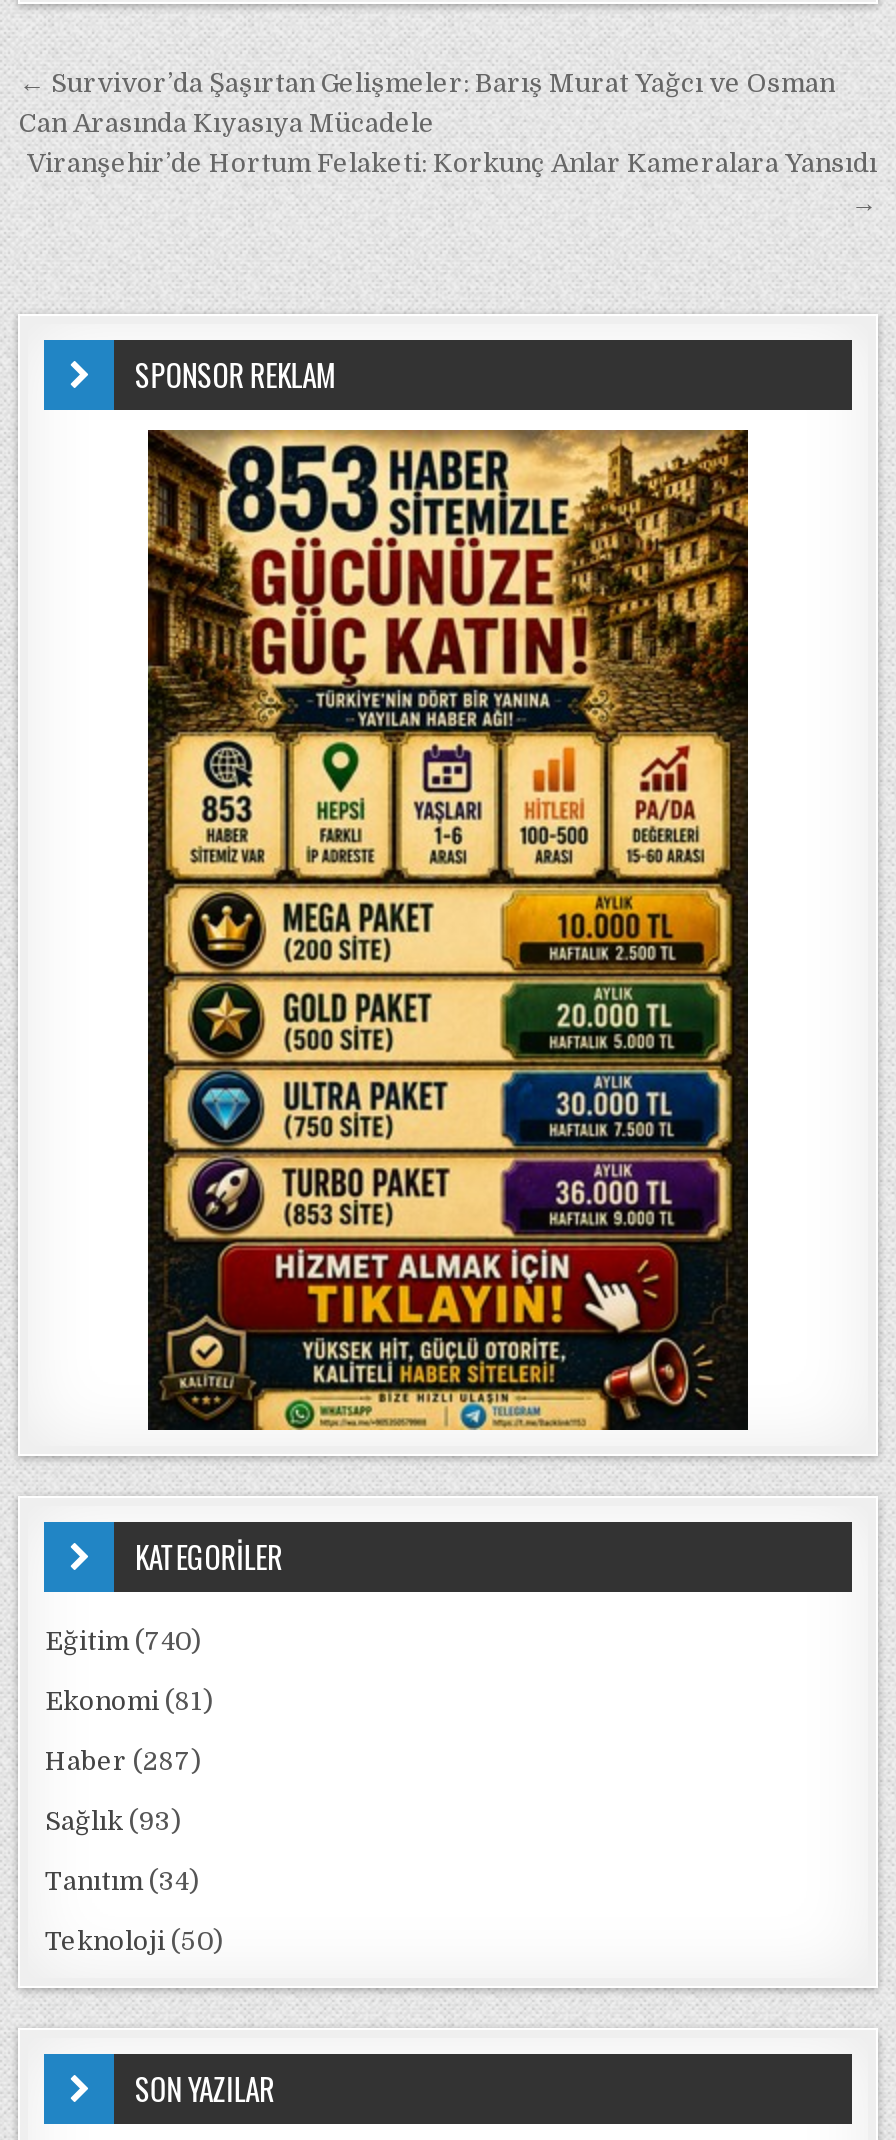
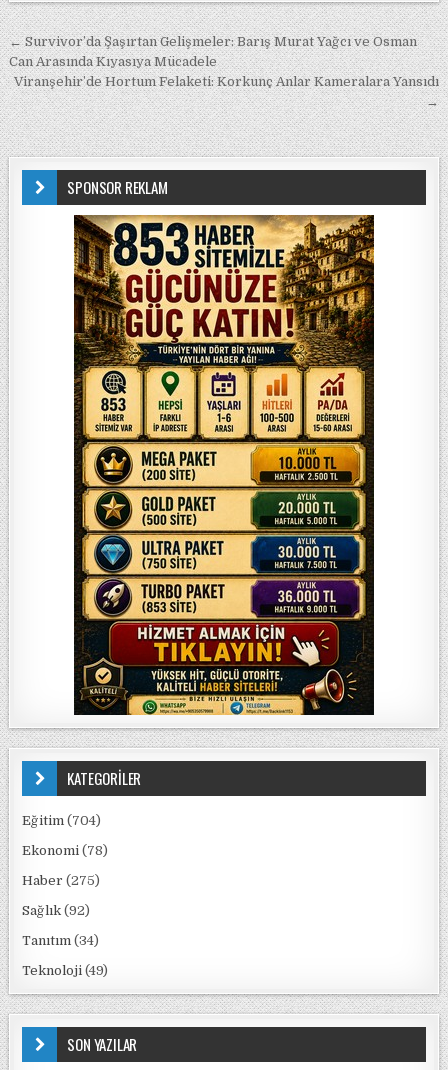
- Eğitim (740)
+ Eğitim (704)

- Ekonomi (81)
+ Ekonomi (78)

- Haber (287)
+ Haber (275)

- Sağlık (93)
+ Sağlık (92)

- Teknoloji (50)
+ Teknoloji (49)
